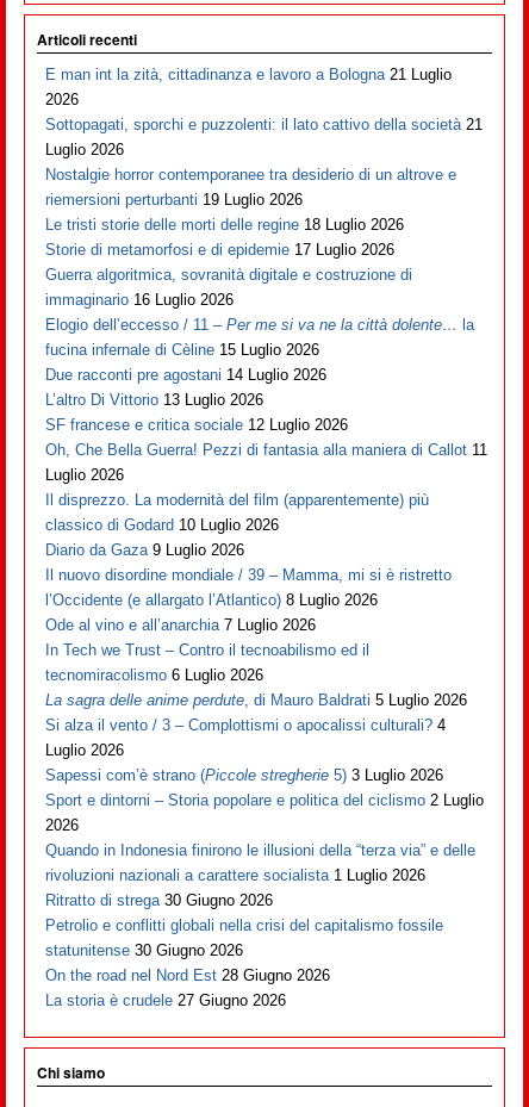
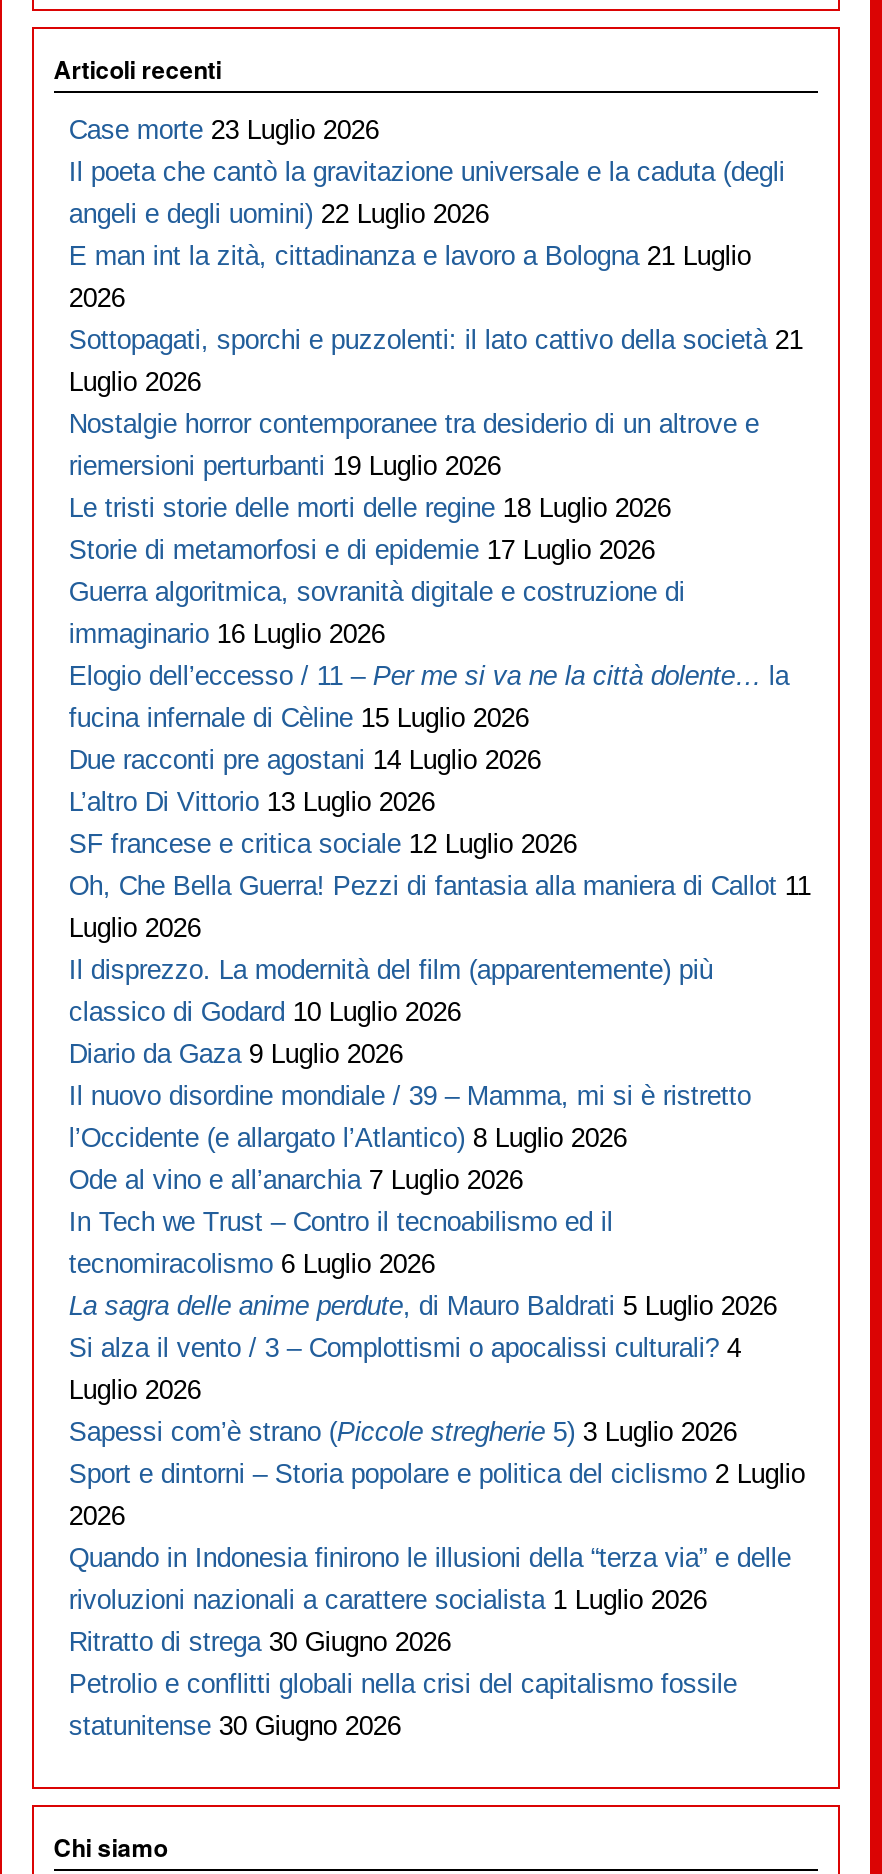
+ Case morte 23 Luglio 2026
+ Il poeta che cantò la gravitazione universale e la caduta (degli
+ angeli e degli uomini) 22 Luglio 2026

moved down: E man int la zità, cittadinanza e lavoro a Bologna 21 Luglio | 2026 | Sottopagati, sporchi e puzzolenti: il lato cattivo della società 21 | ... | Petrolio e conflitti globali nella crisi del capitalismo fossile | statunitense 30 Giugno 2026

- On the road nel Nord Est 28 Giugno 2026
- La storia è crudele 27 Giugno 2026
